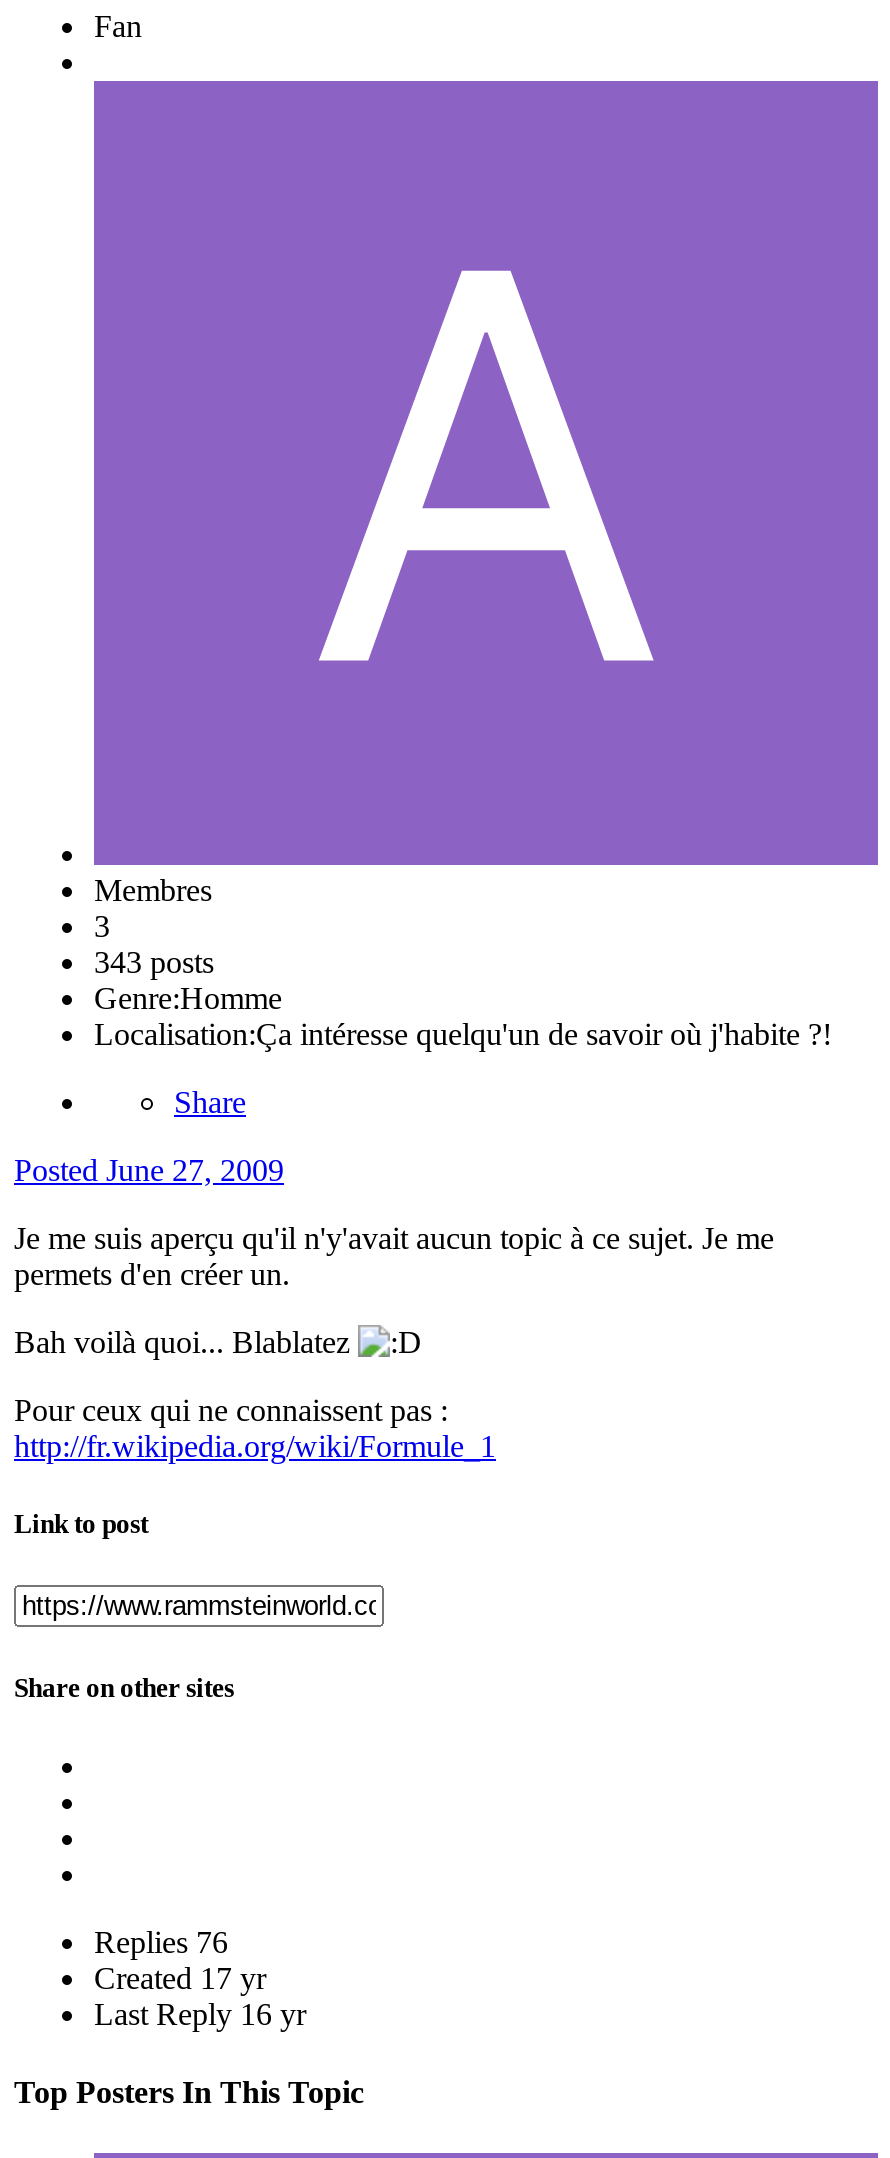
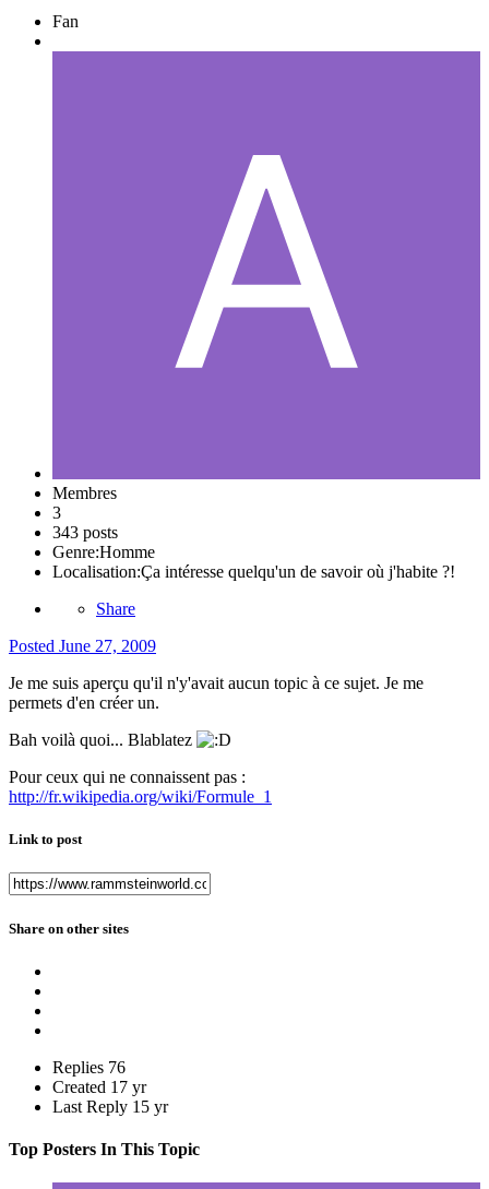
- Last Reply 16 yr
+ Last Reply 15 yr
